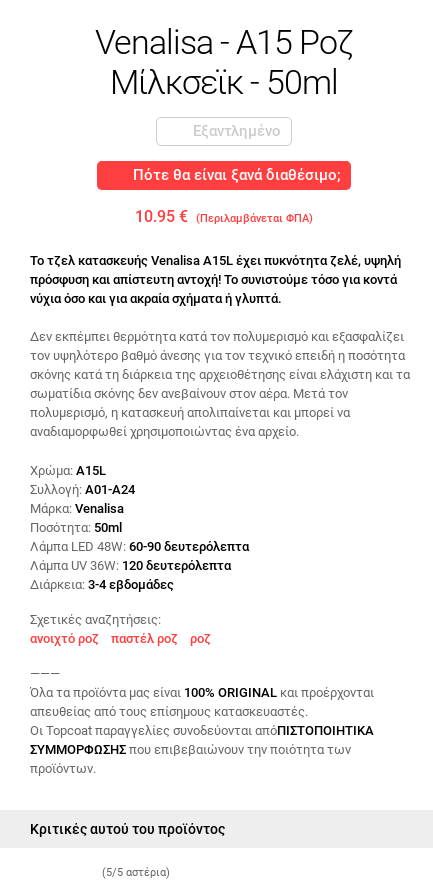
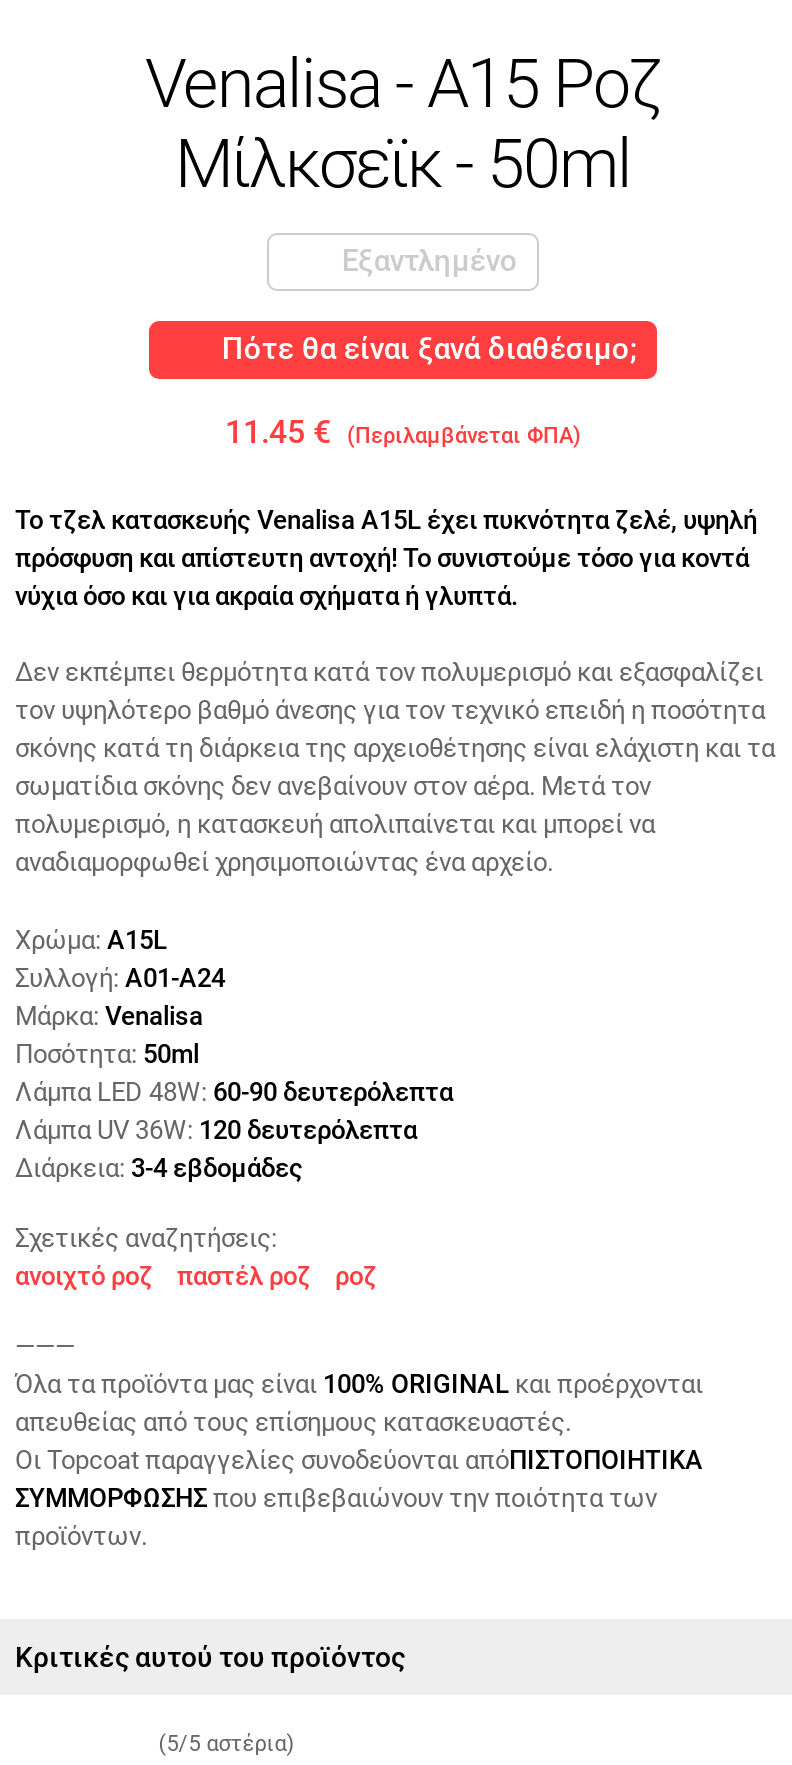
- 10.95 €(Περιλαμβάνεται ΦΠΑ)
+ 11.45 €(Περιλαμβάνεται ΦΠΑ)
